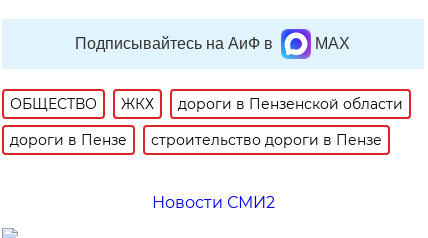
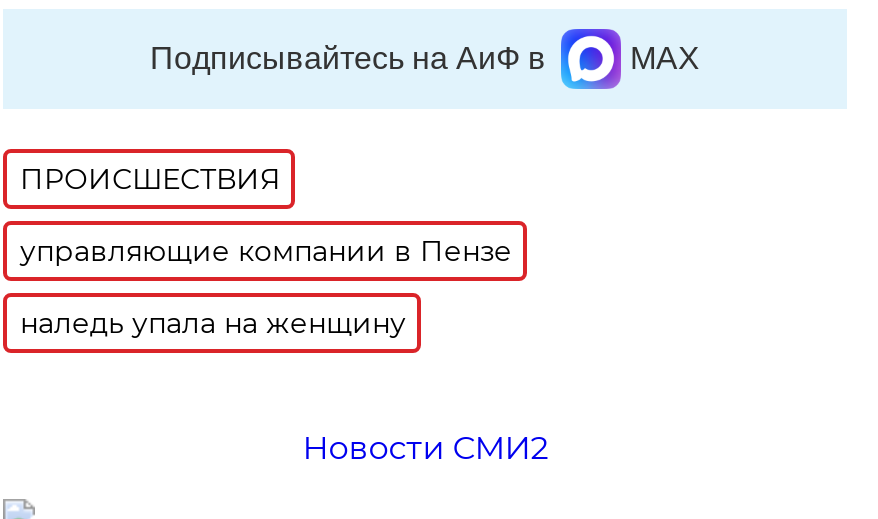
- ОБЩЕСТВО
- ЖКХ
- дороги в Пензенской области
- дороги в Пензе
- строительство дороги в Пензе
+ ПРОИСШЕСТВИЯ
+ управляющие компании в Пензе
+ наледь упала на женщину
